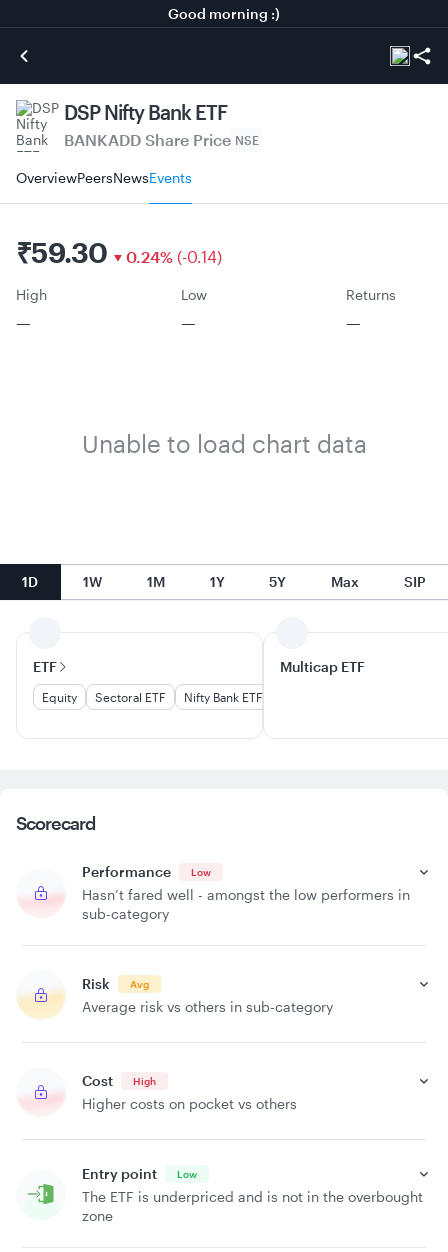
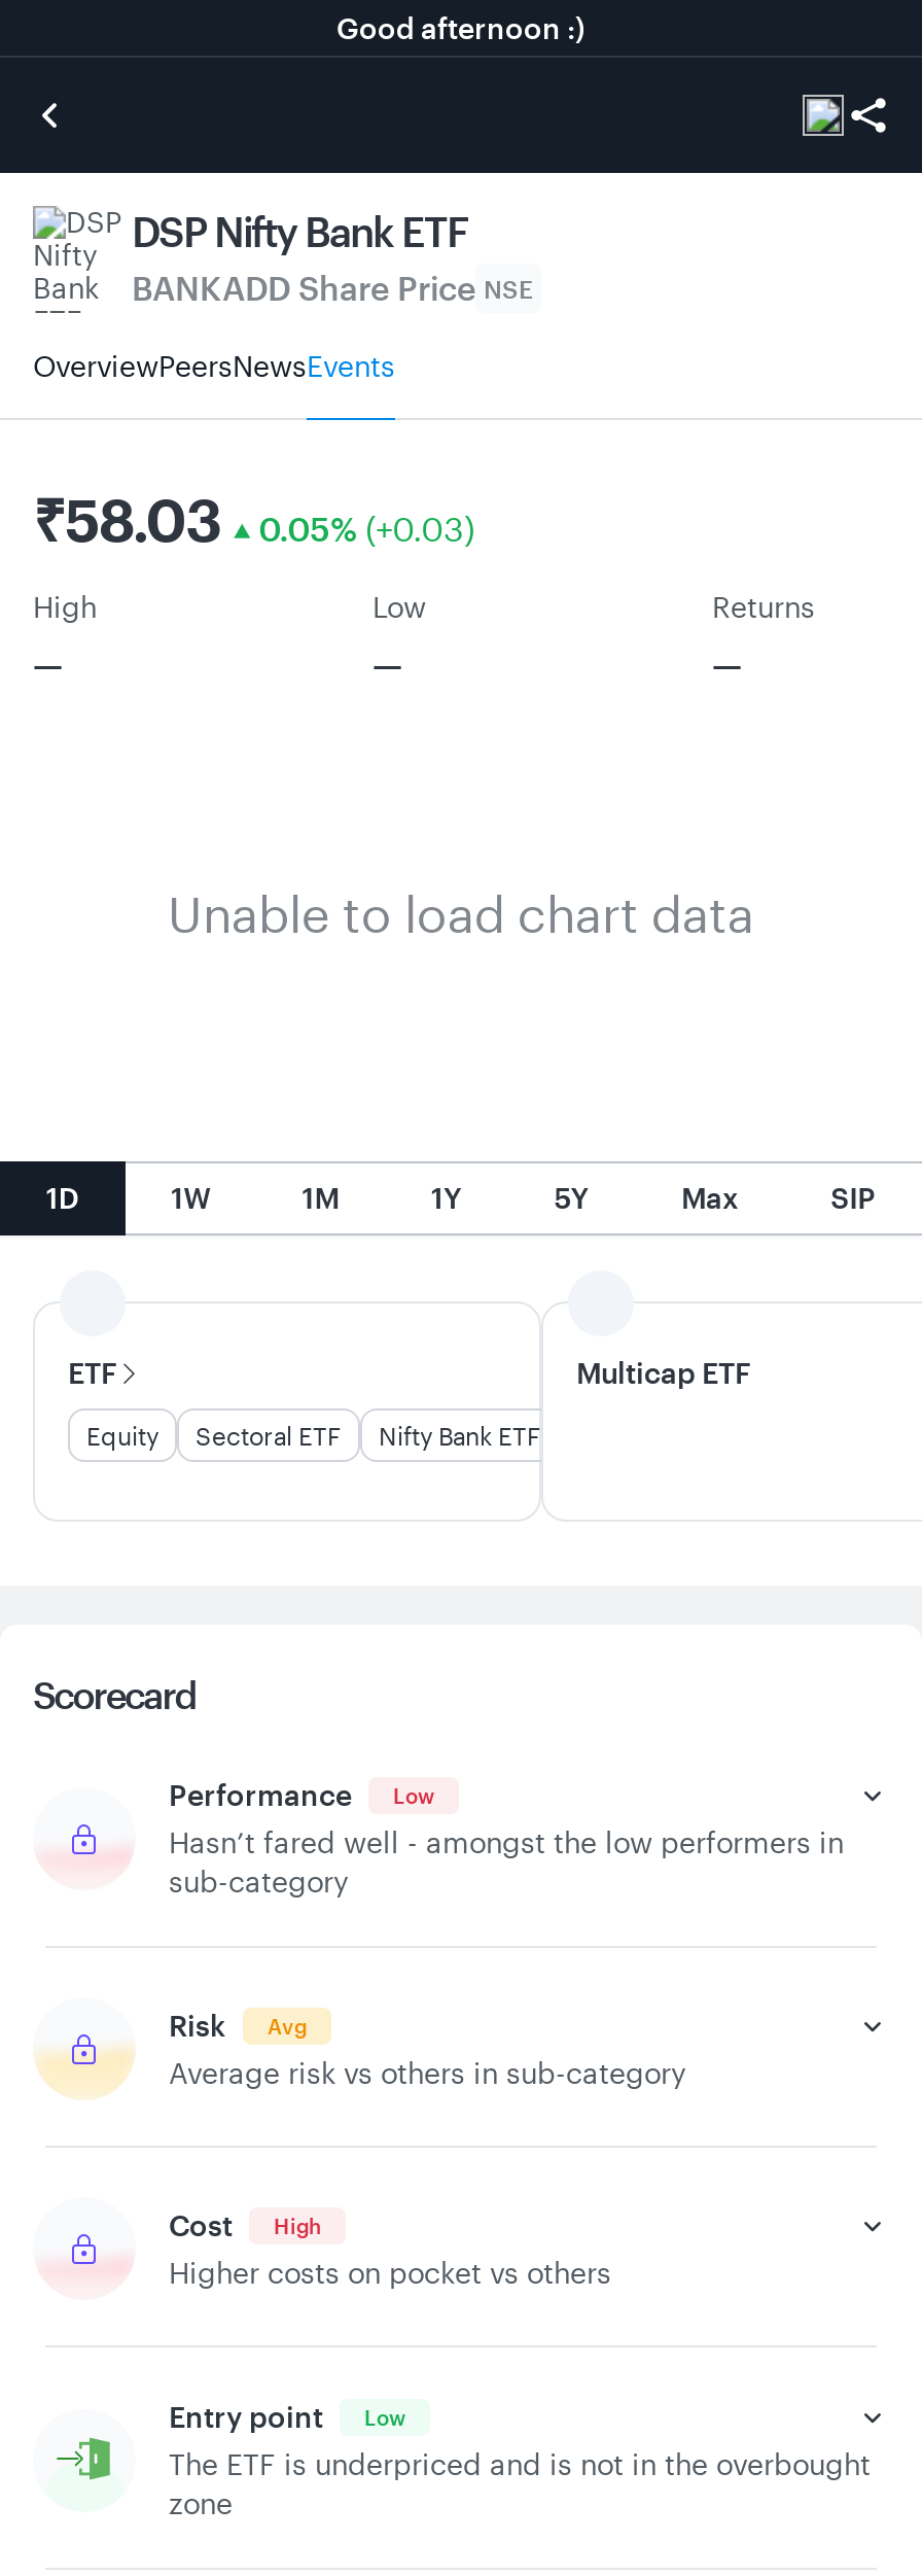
- Good morning :)
+ Good afternoon :)

- ₹59.30
+ ₹58.03

- 0.24% (-0.14)
+ 0.05% (+0.03)
